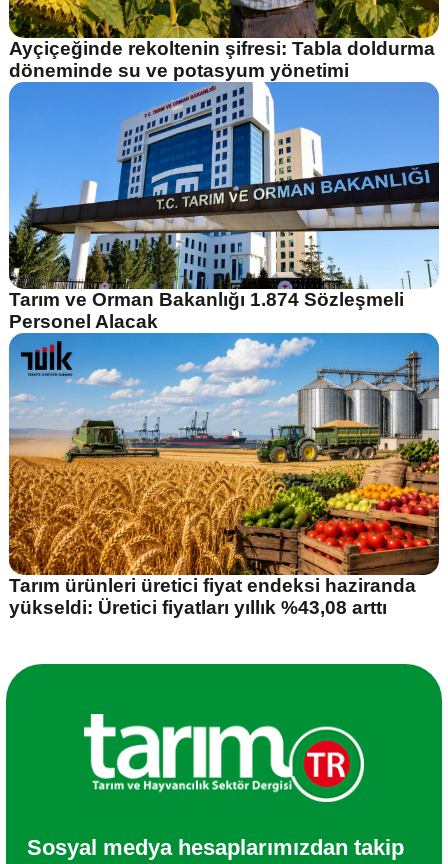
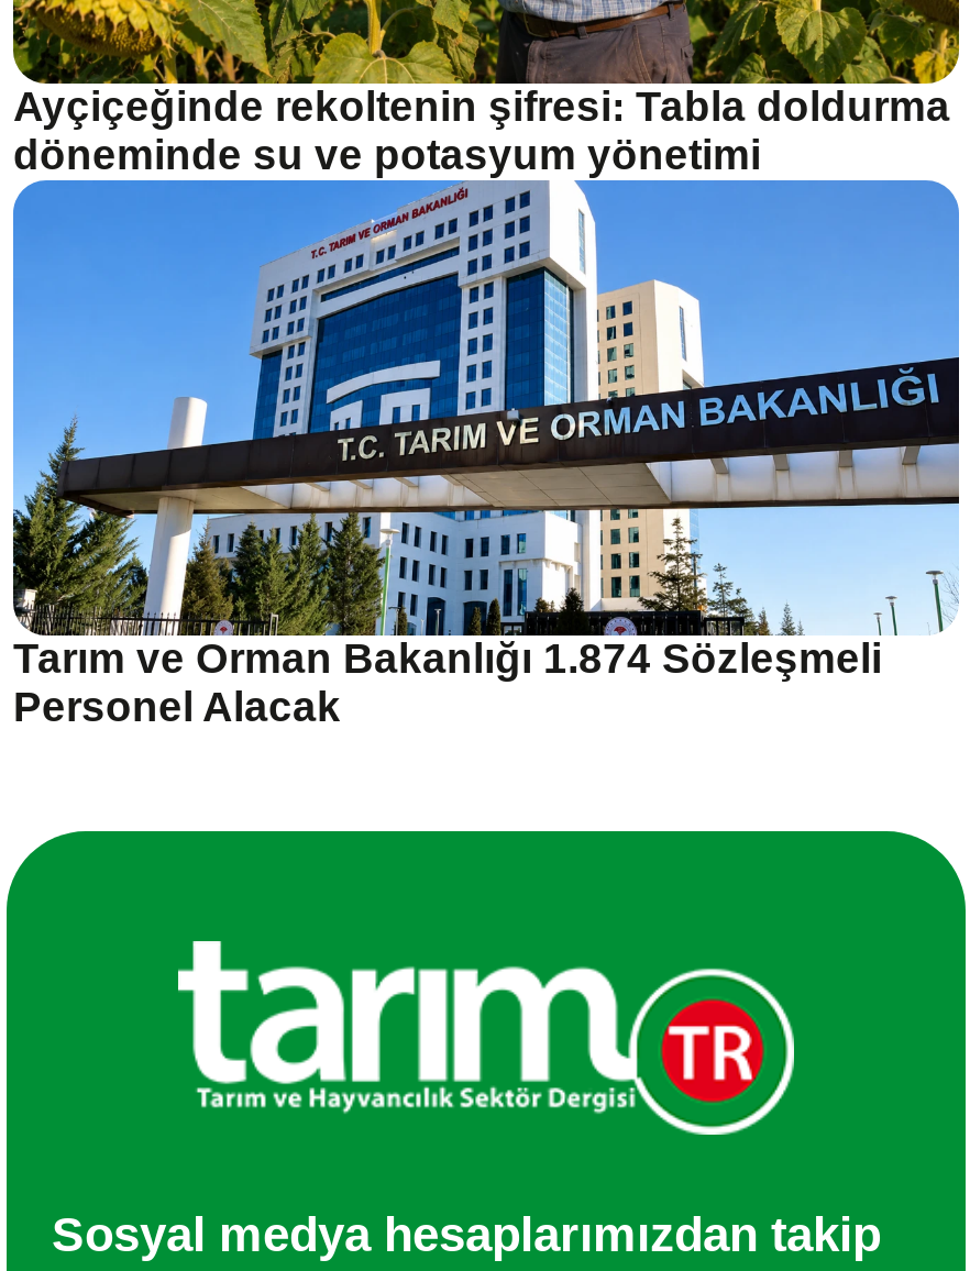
- [image]
- Tarım ürünleri üretici fiyat endeksi haziranda
- yükseldi: Üretici fiyatları yıllık %43,08 arttı
